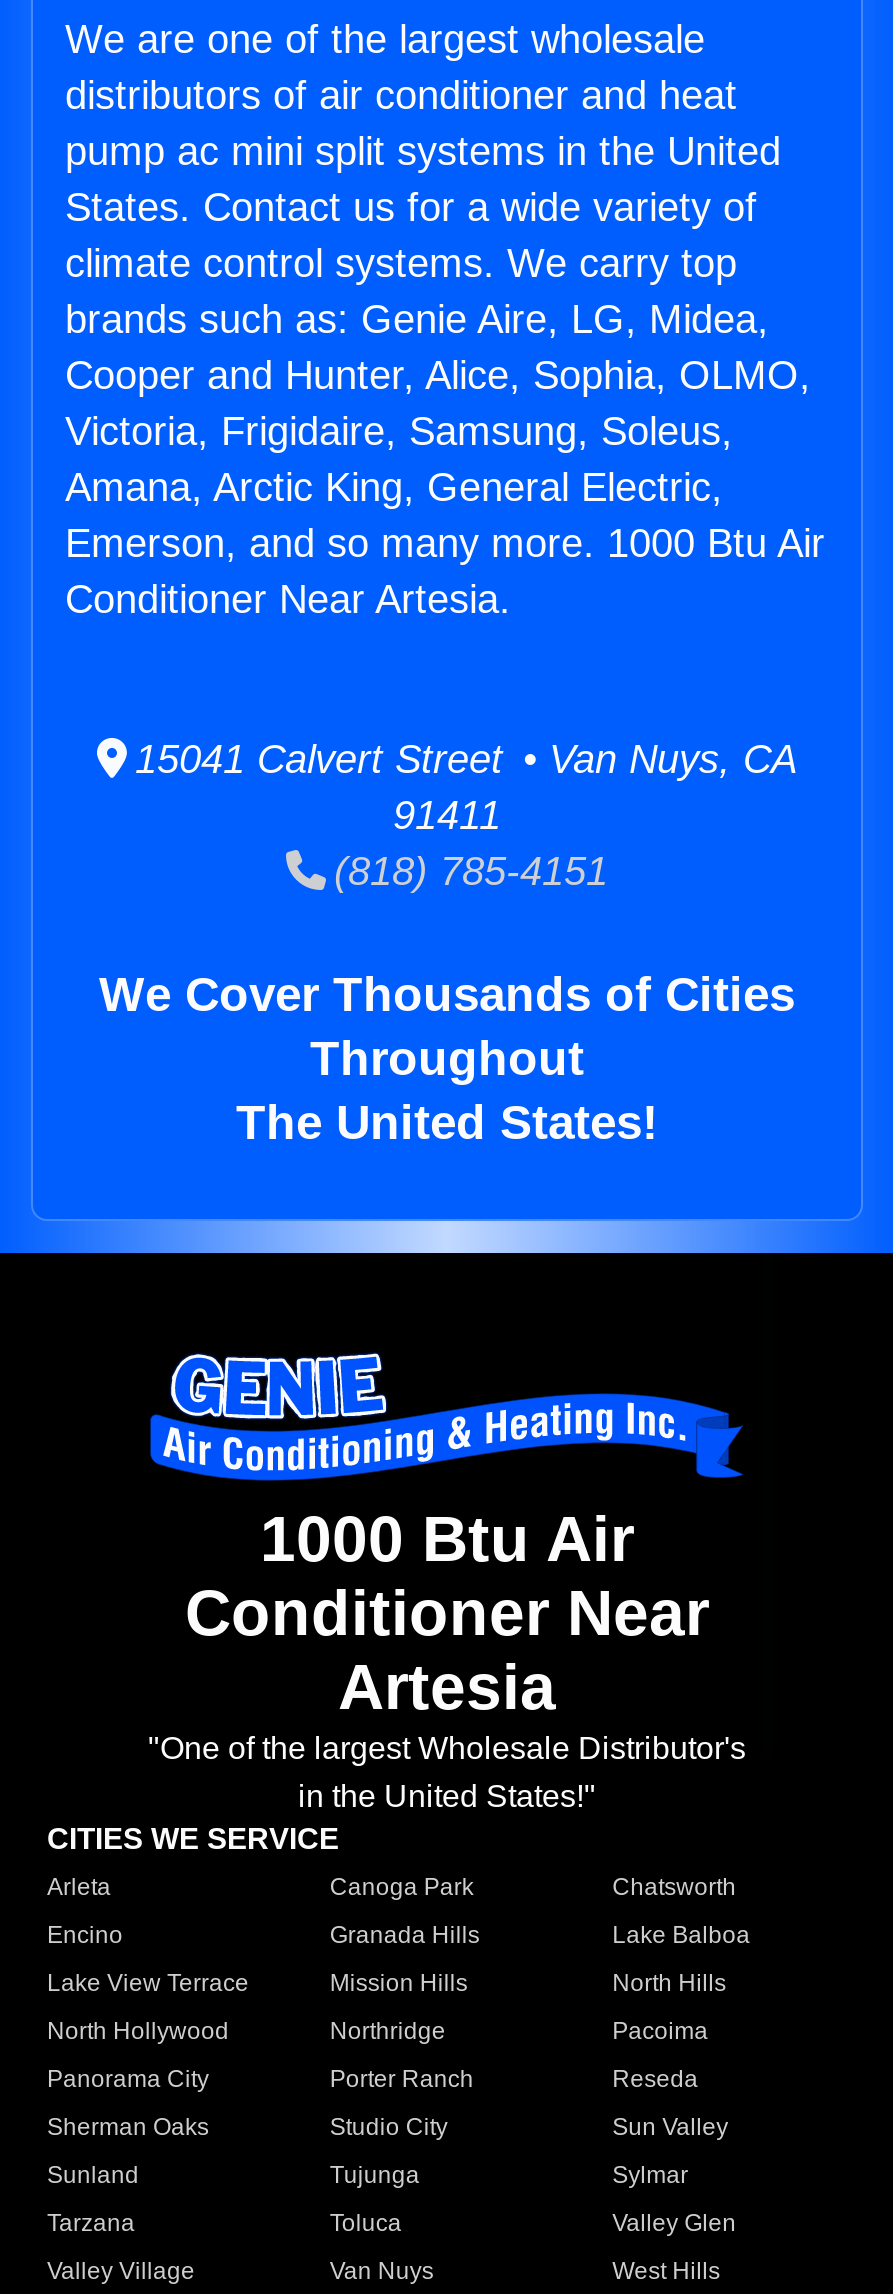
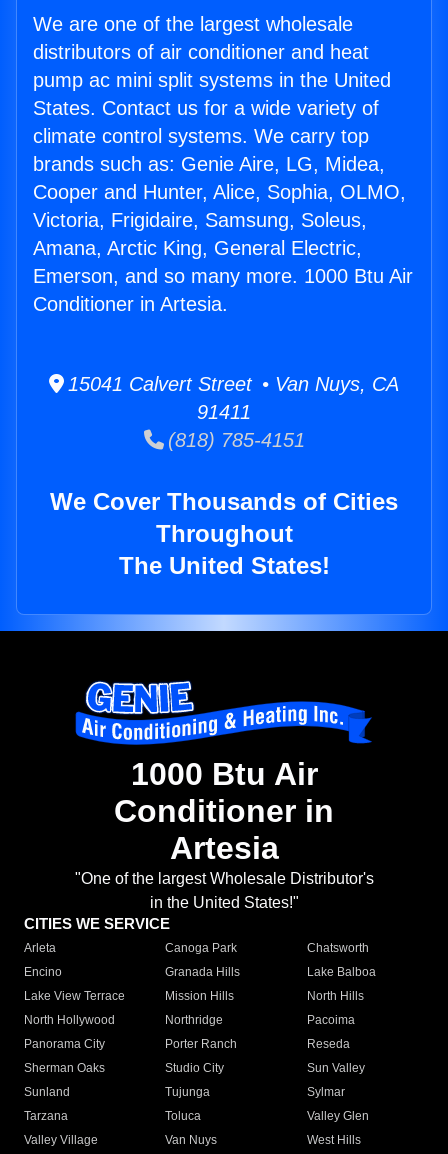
- Conditioner Near Artesia.
+ Conditioner in Artesia.

- Conditioner Near
+ Conditioner in
